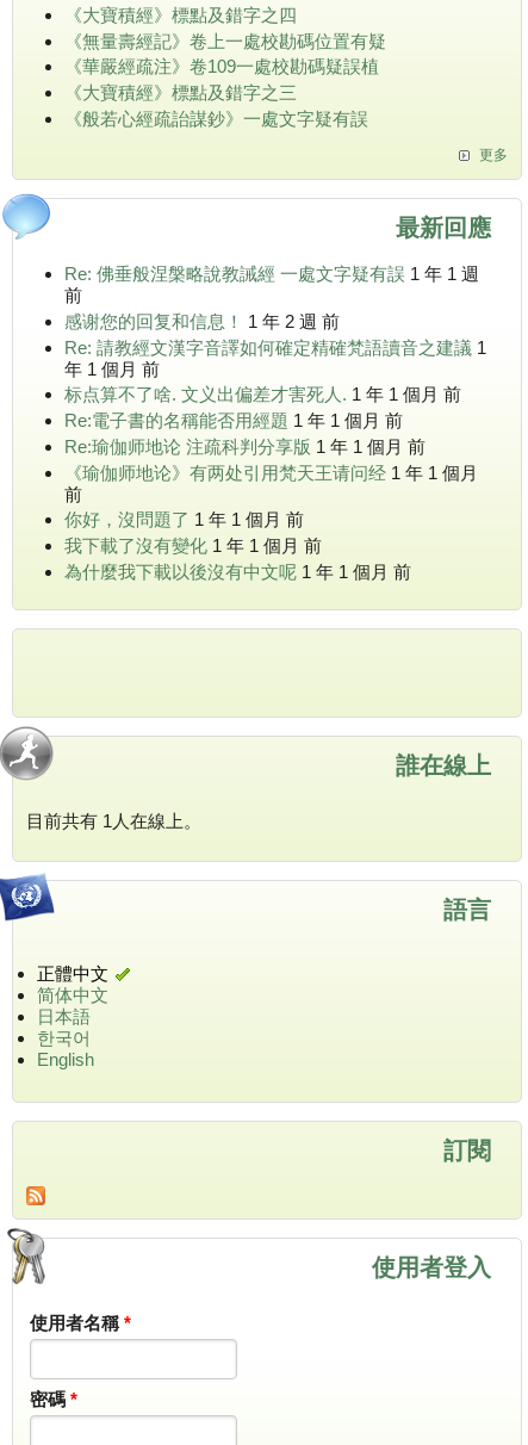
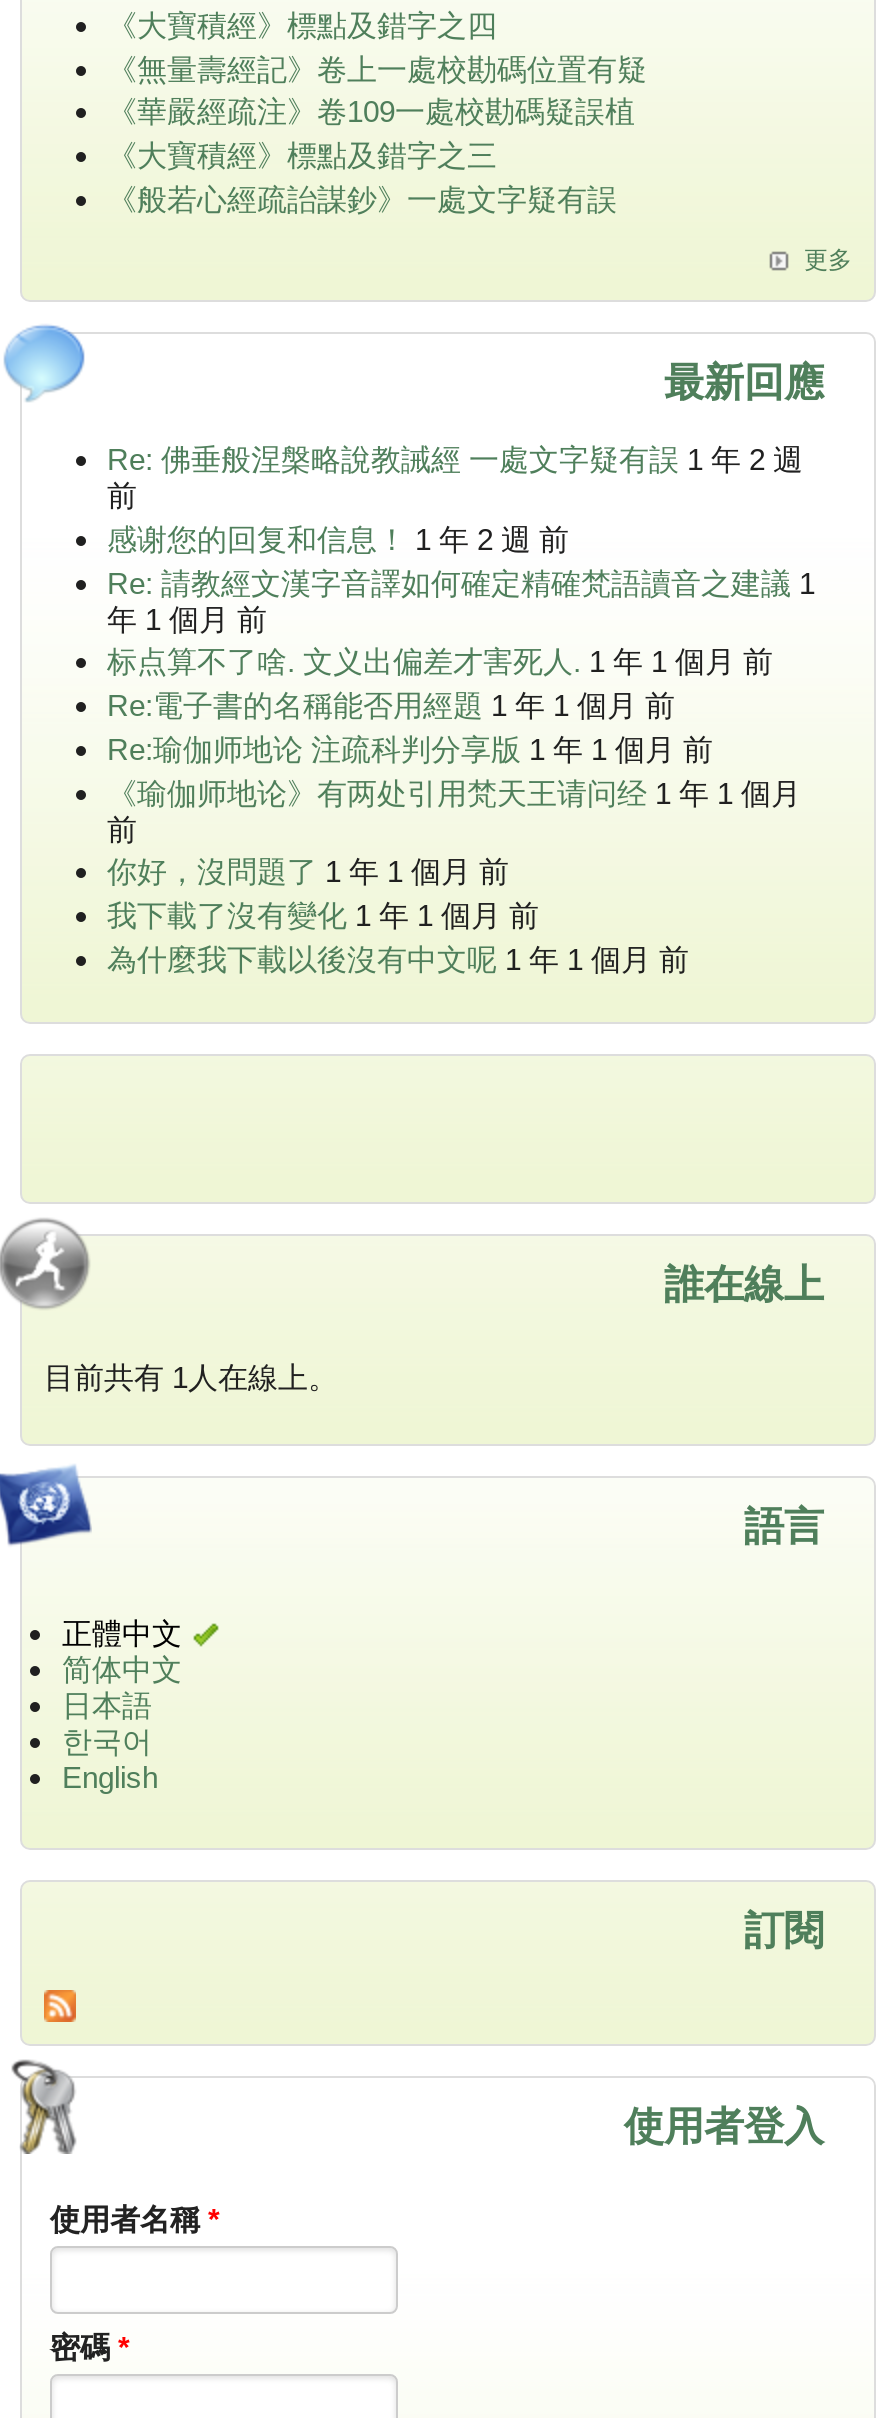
- Re: 佛垂般涅槃略說教誡經 一處文字疑有誤 1 年 1 週
+ Re: 佛垂般涅槃略說教誡經 一處文字疑有誤 1 年 2 週
